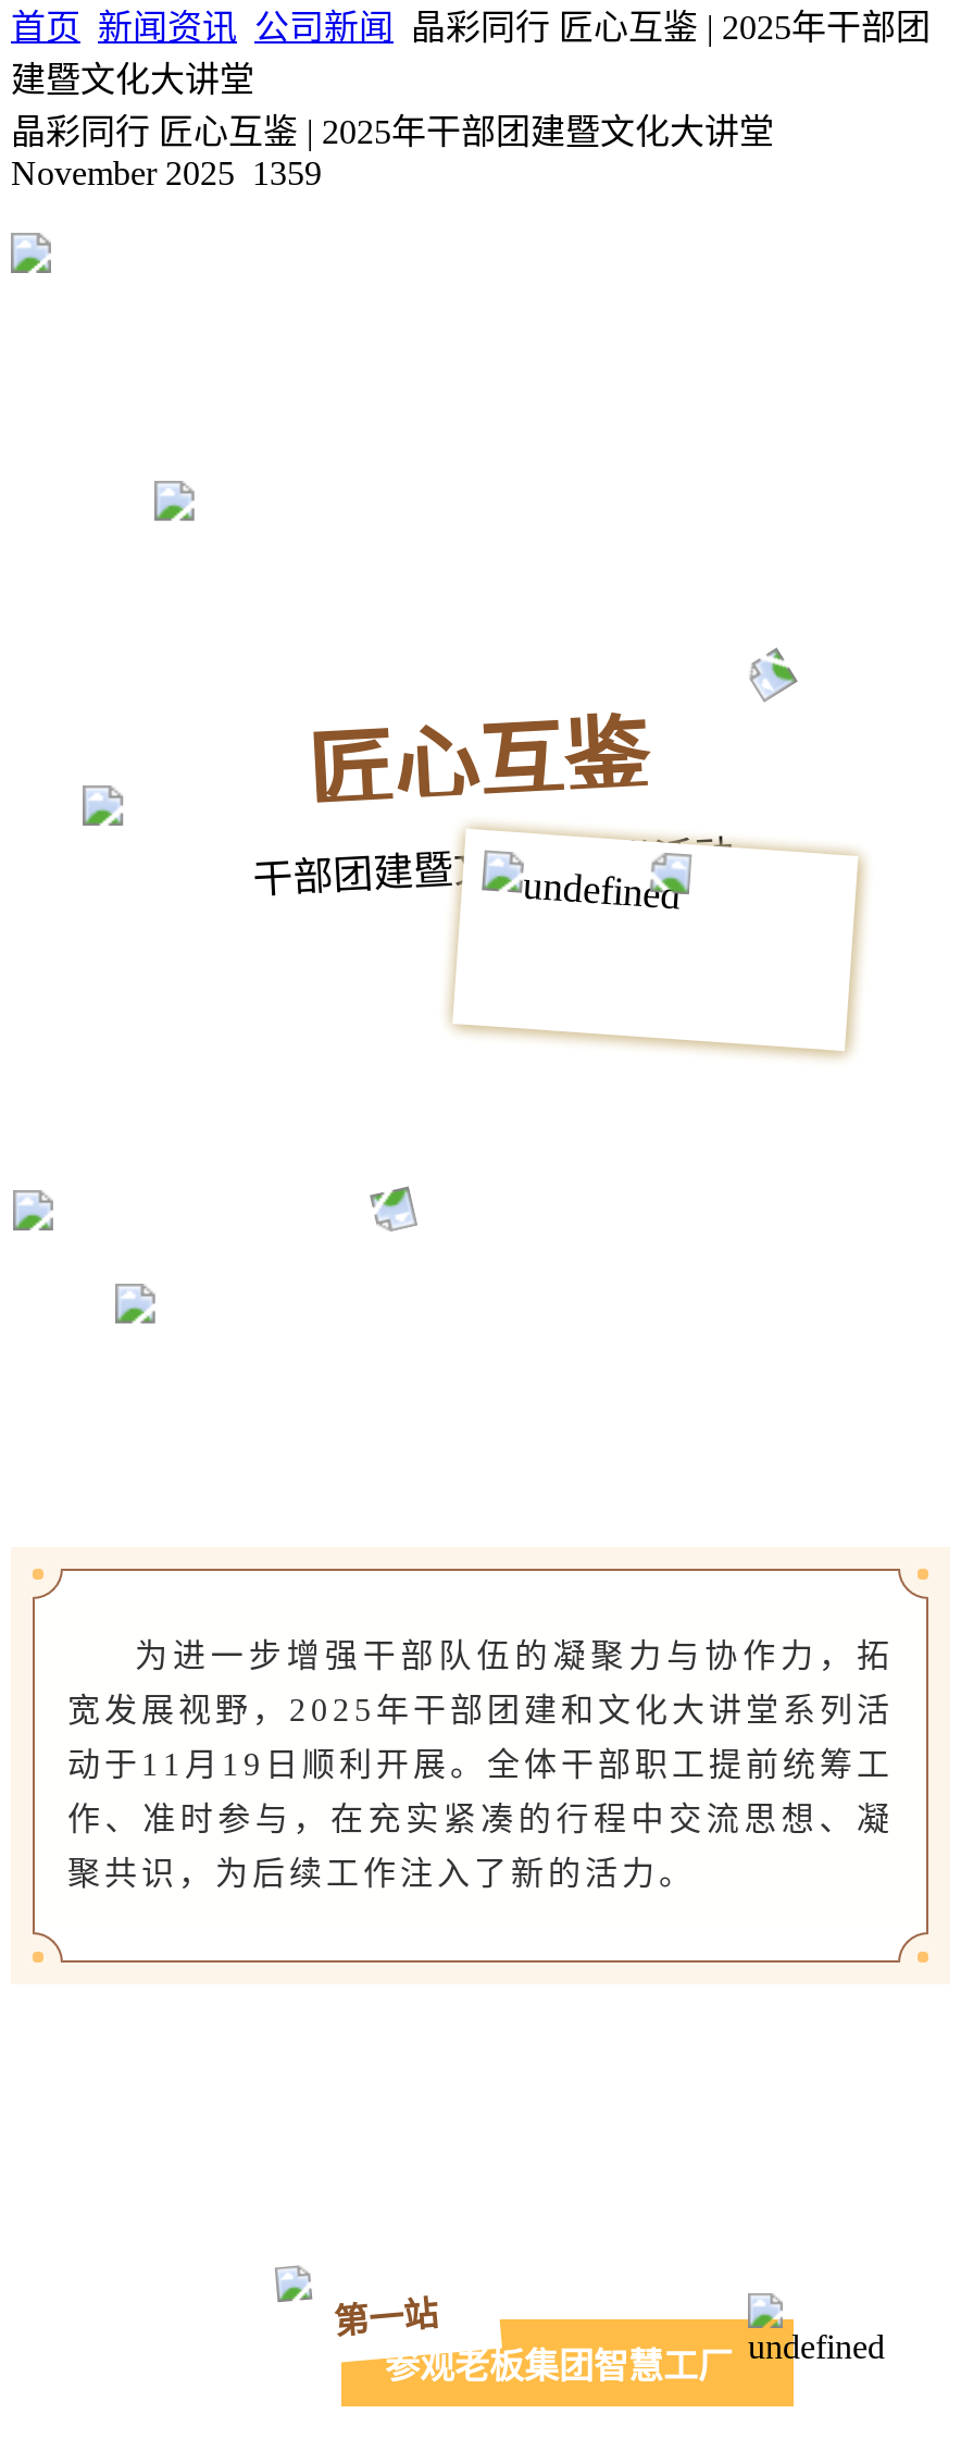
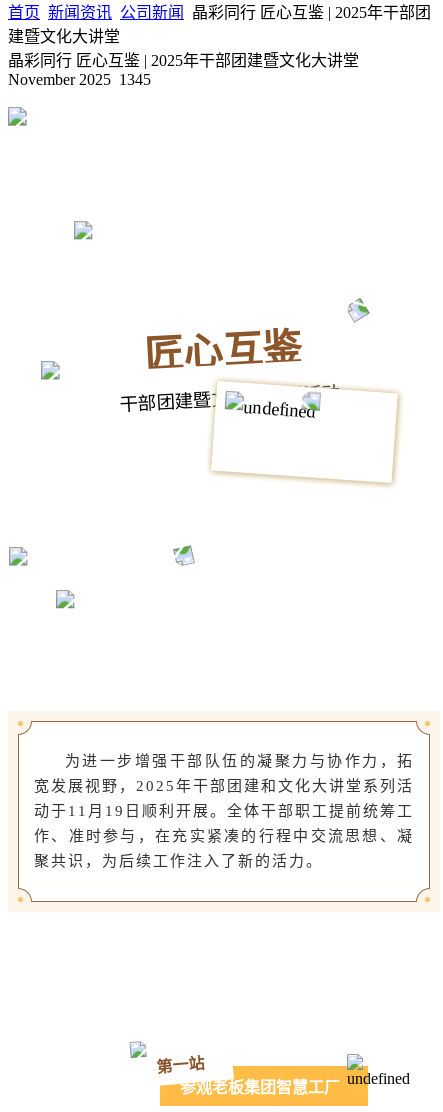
- November 2025 1359
+ November 2025 1345
